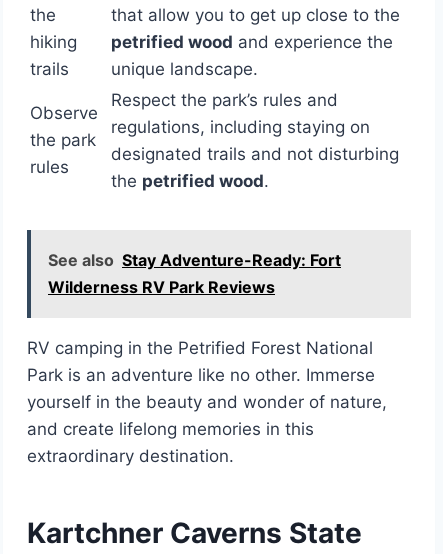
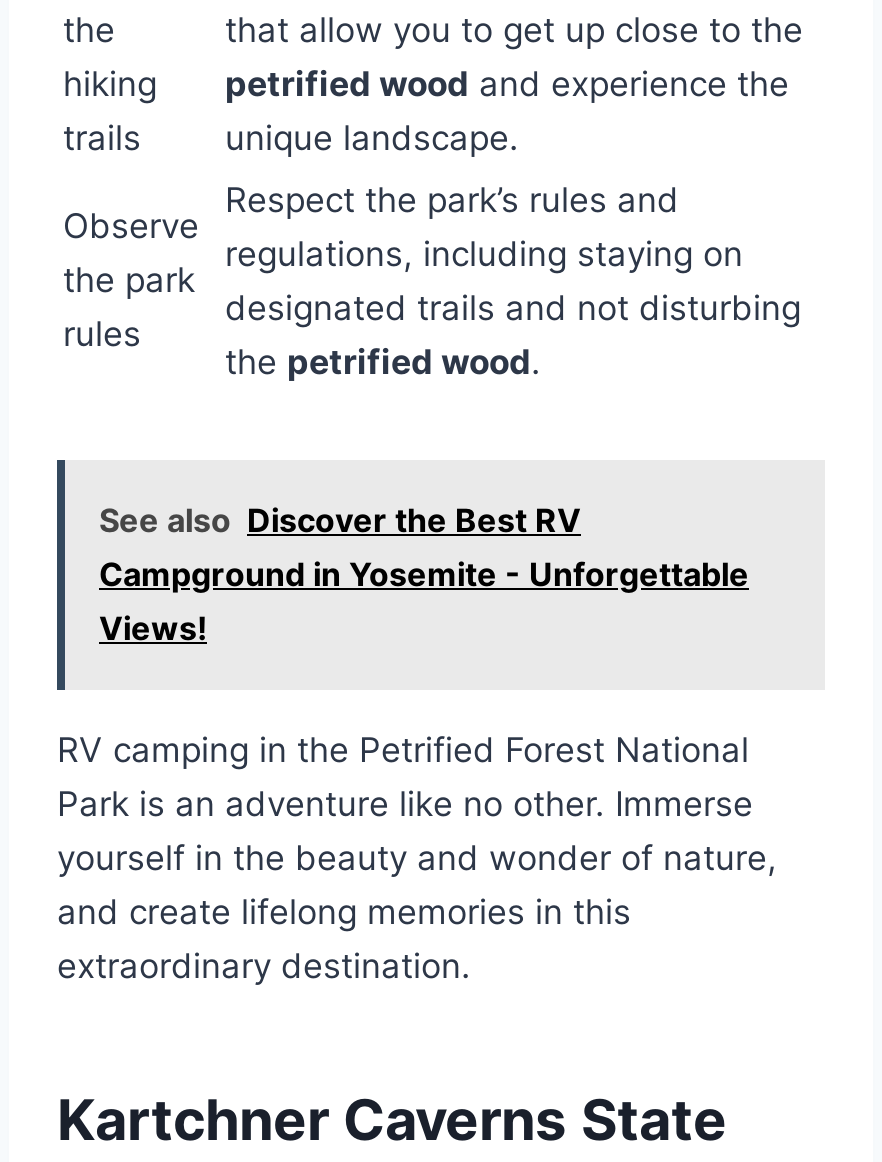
- See also Stay Adventure-Ready: Fort
- Wilderness RV Park Reviews
+ See also Discover the Best RV
+ Campground in Yosemite - Unforgettable
+ Views!
